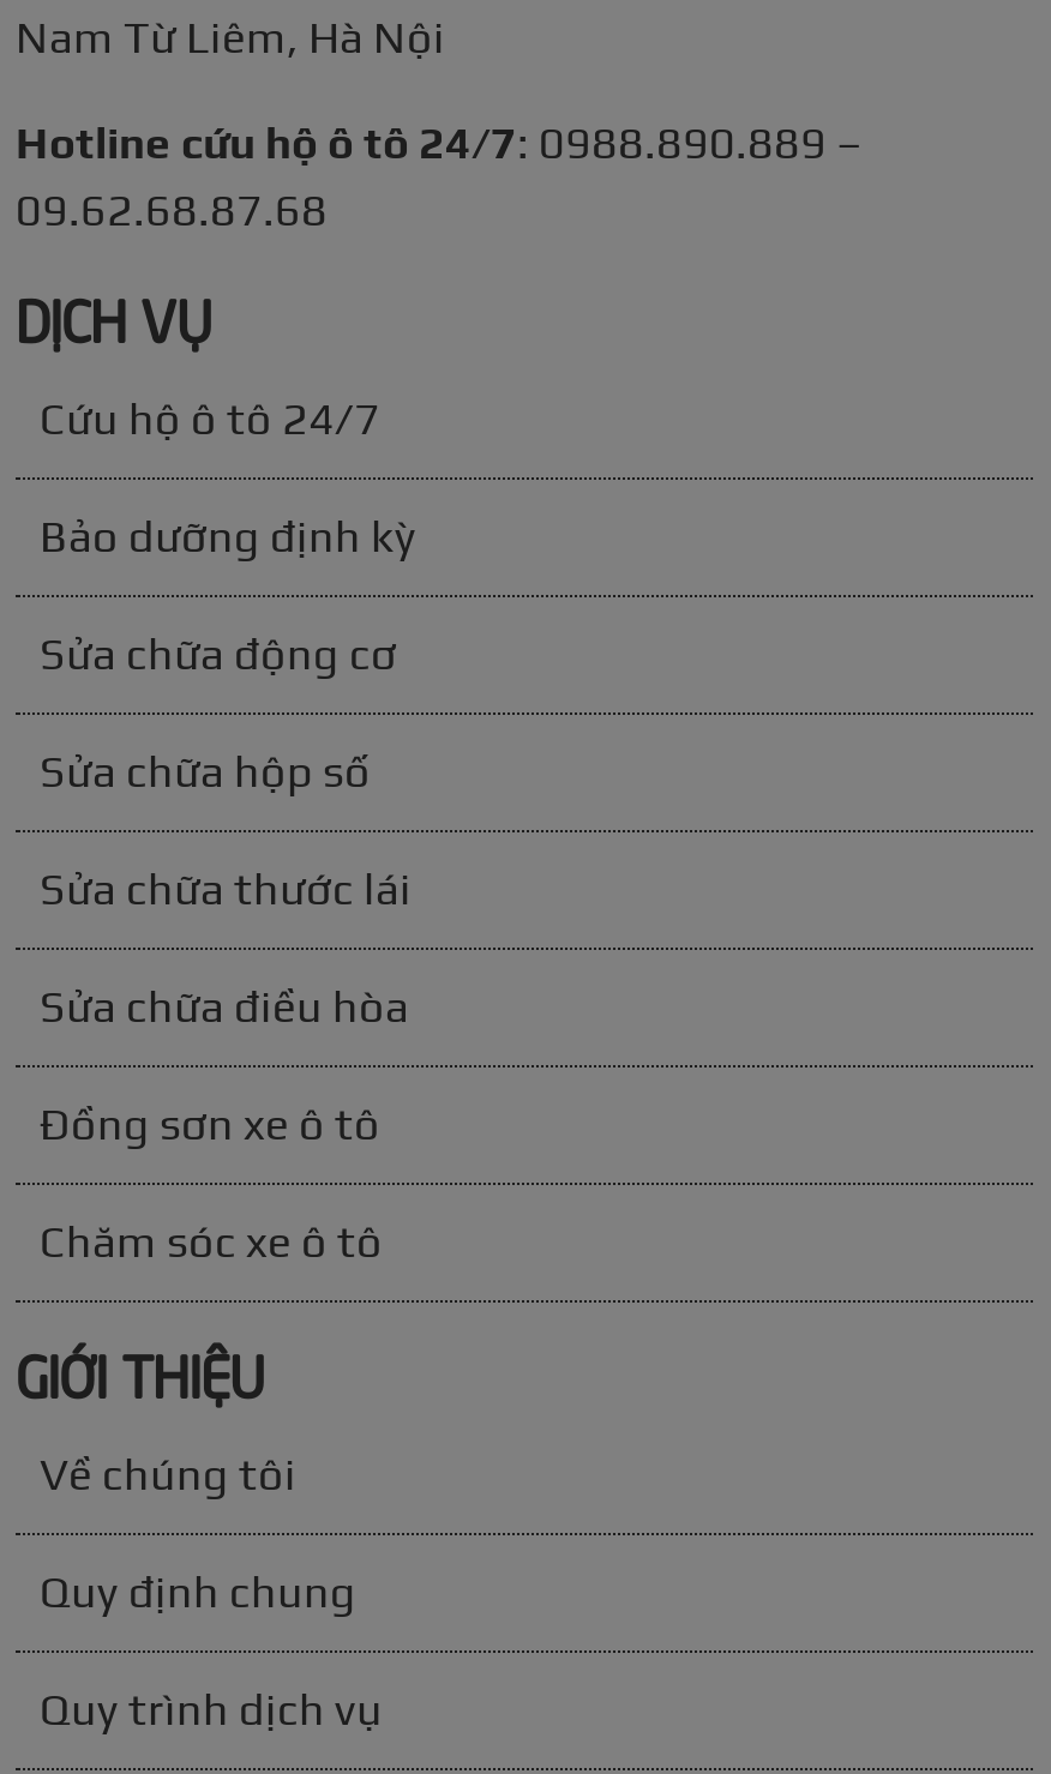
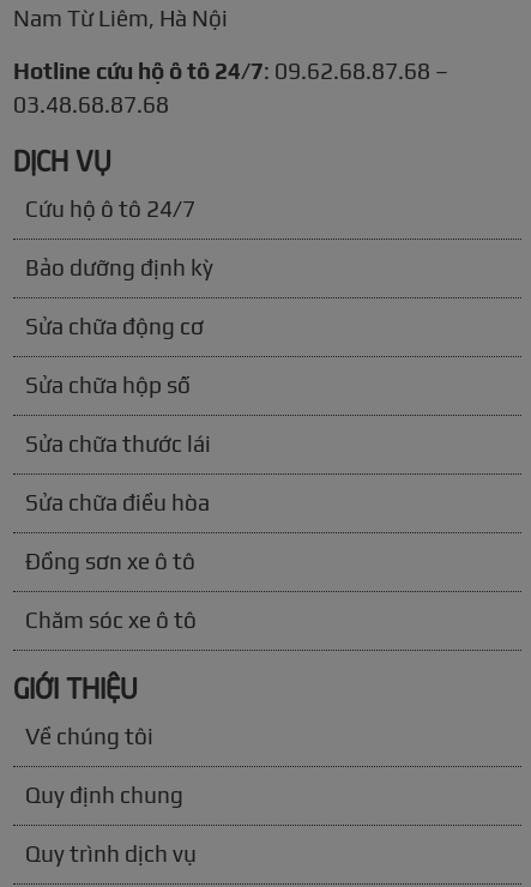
- Hotline cứu hộ ô tô 24/7: 0988.890.889 –
+ Hotline cứu hộ ô tô 24/7: 09.62.68.87.68 –

- 09.62.68.87.68
+ 03.48.68.87.68
